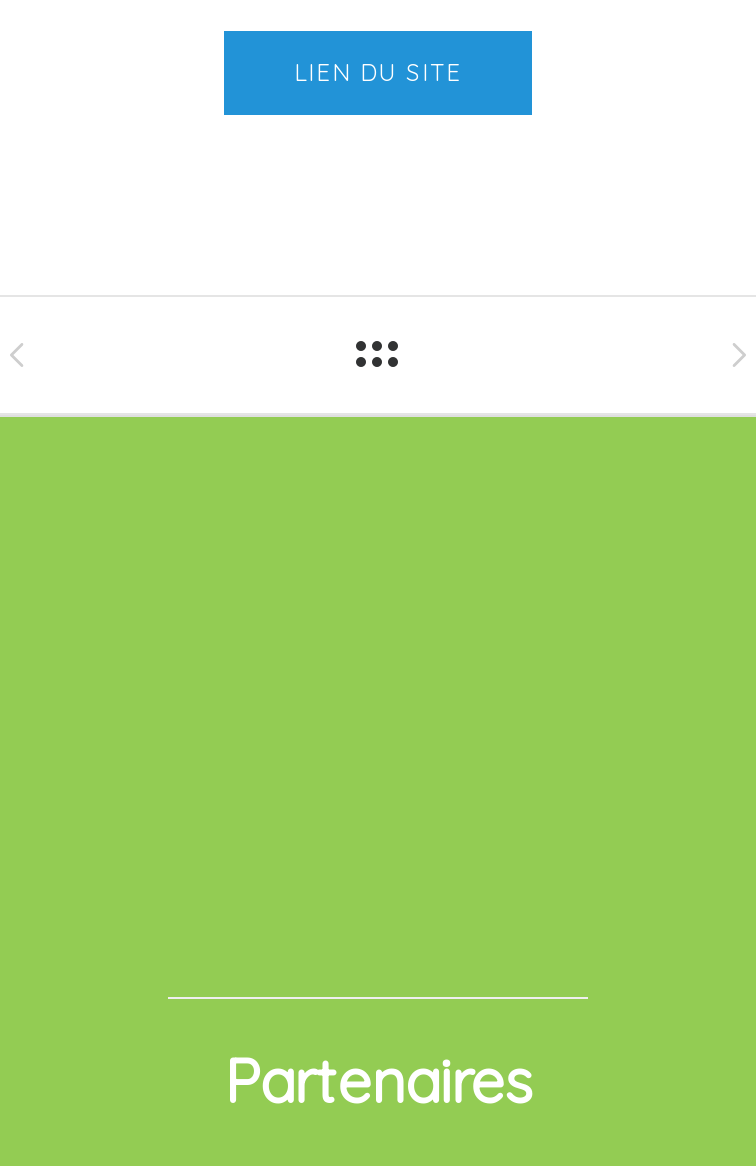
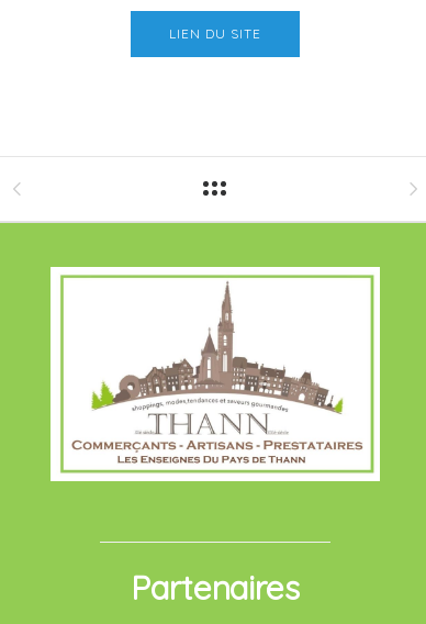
+ [image]
